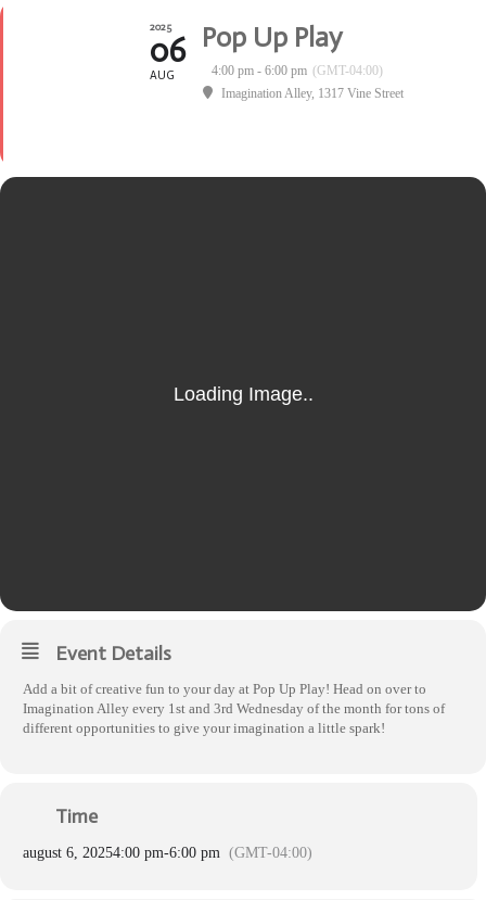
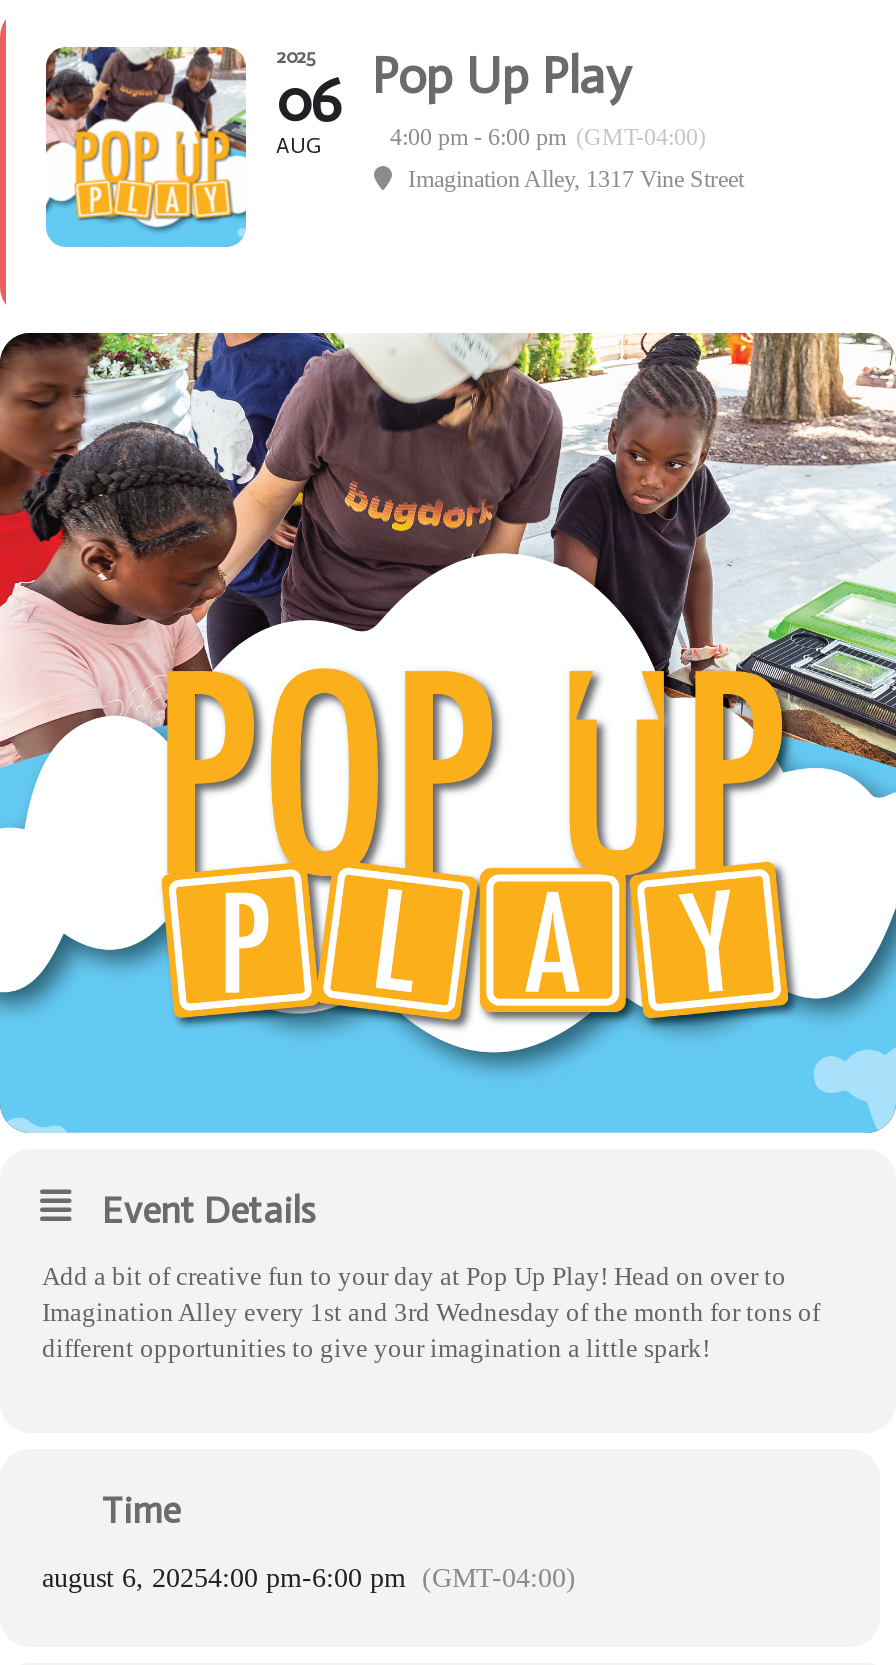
+ [image]

+ [image]
